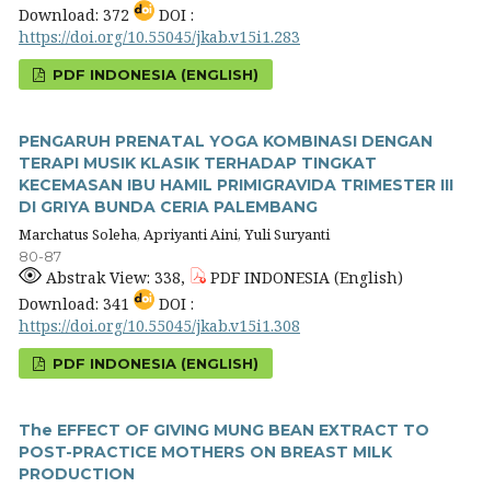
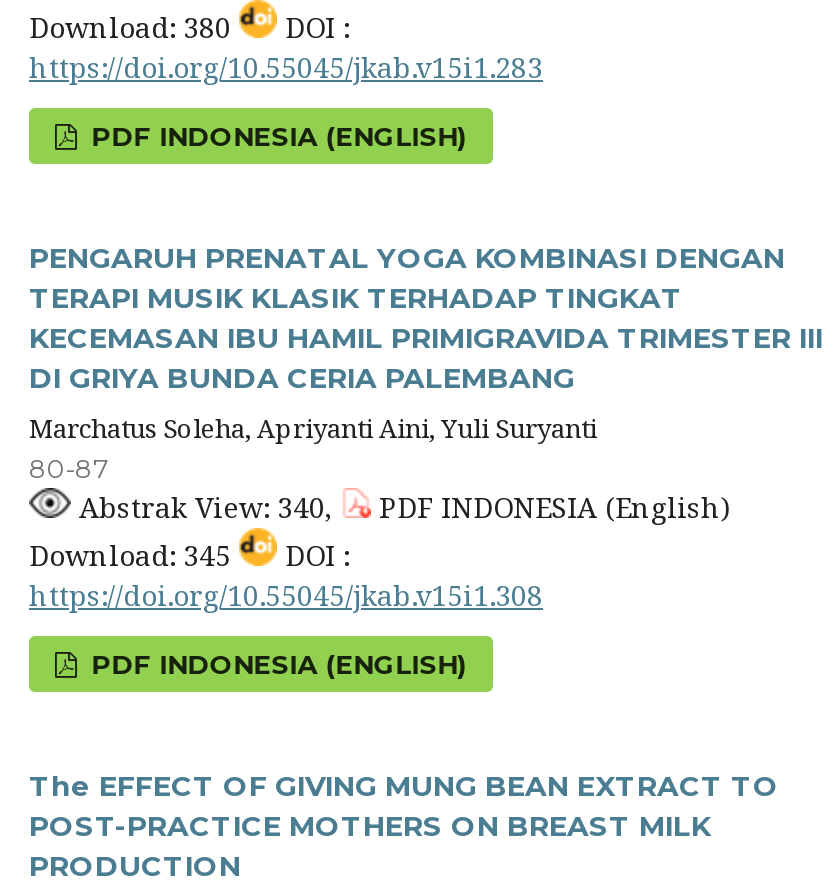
- Download: 372 DOI :
+ Download: 380 DOI :

- Abstrak View: 338, PDF INDONESIA (English)
+ Abstrak View: 340, PDF INDONESIA (English)

- Download: 341 DOI :
+ Download: 345 DOI :
